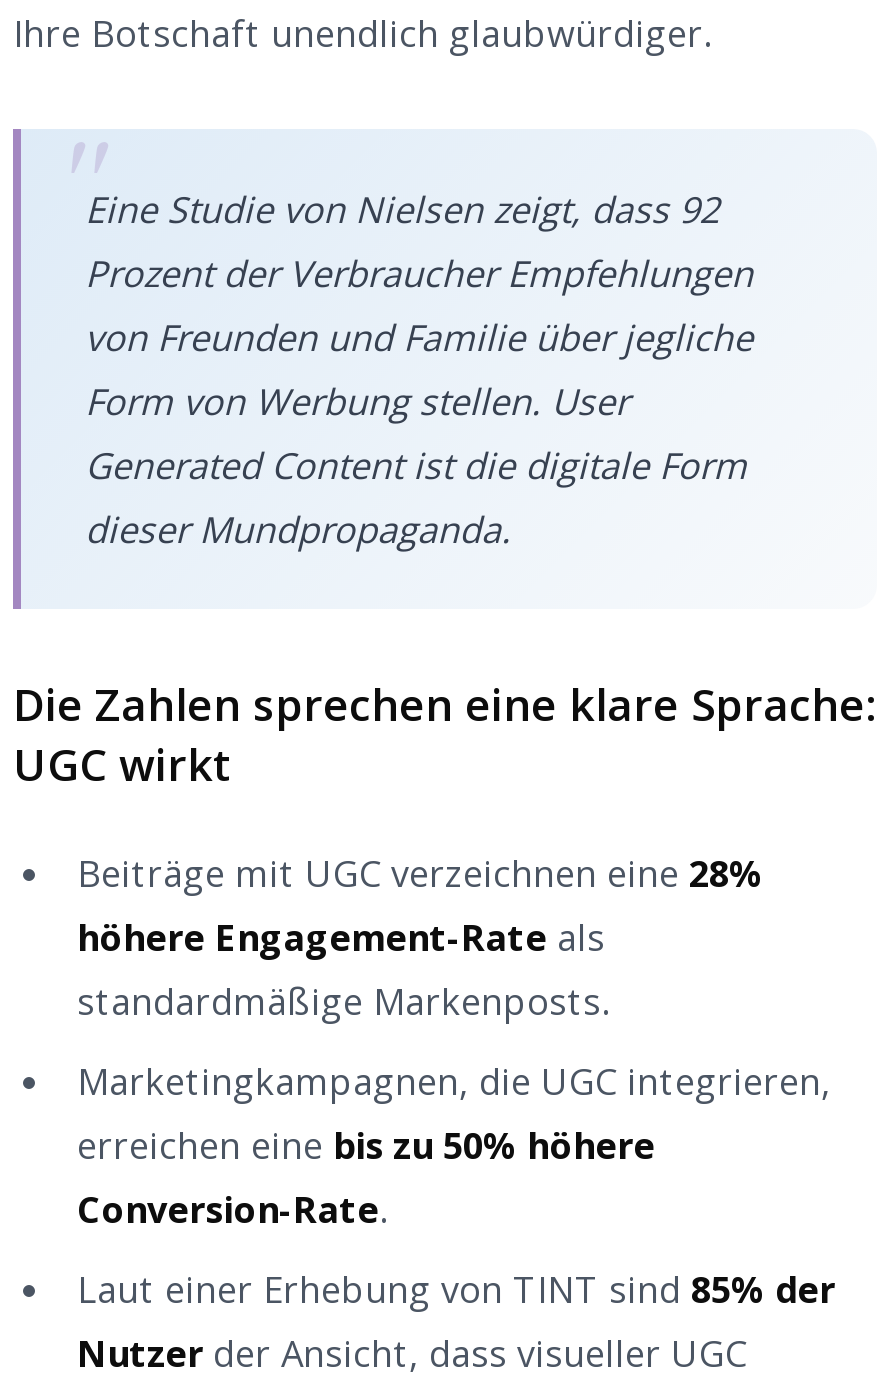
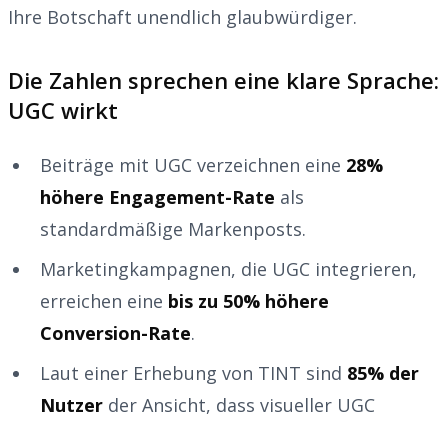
- [image]
- Eine Studie von Nielsen zeigt, dass 92
- Prozent der Verbraucher Empfehlungen
- von Freunden und Familie über jegliche
- Form von Werbung stellen. User
- Generated Content ist die digitale Form
- dieser Mundpropaganda.
